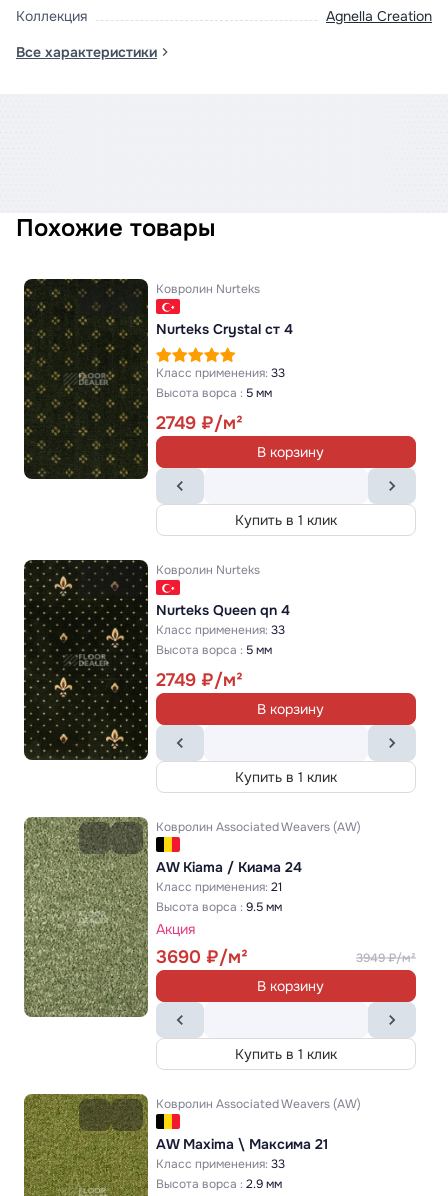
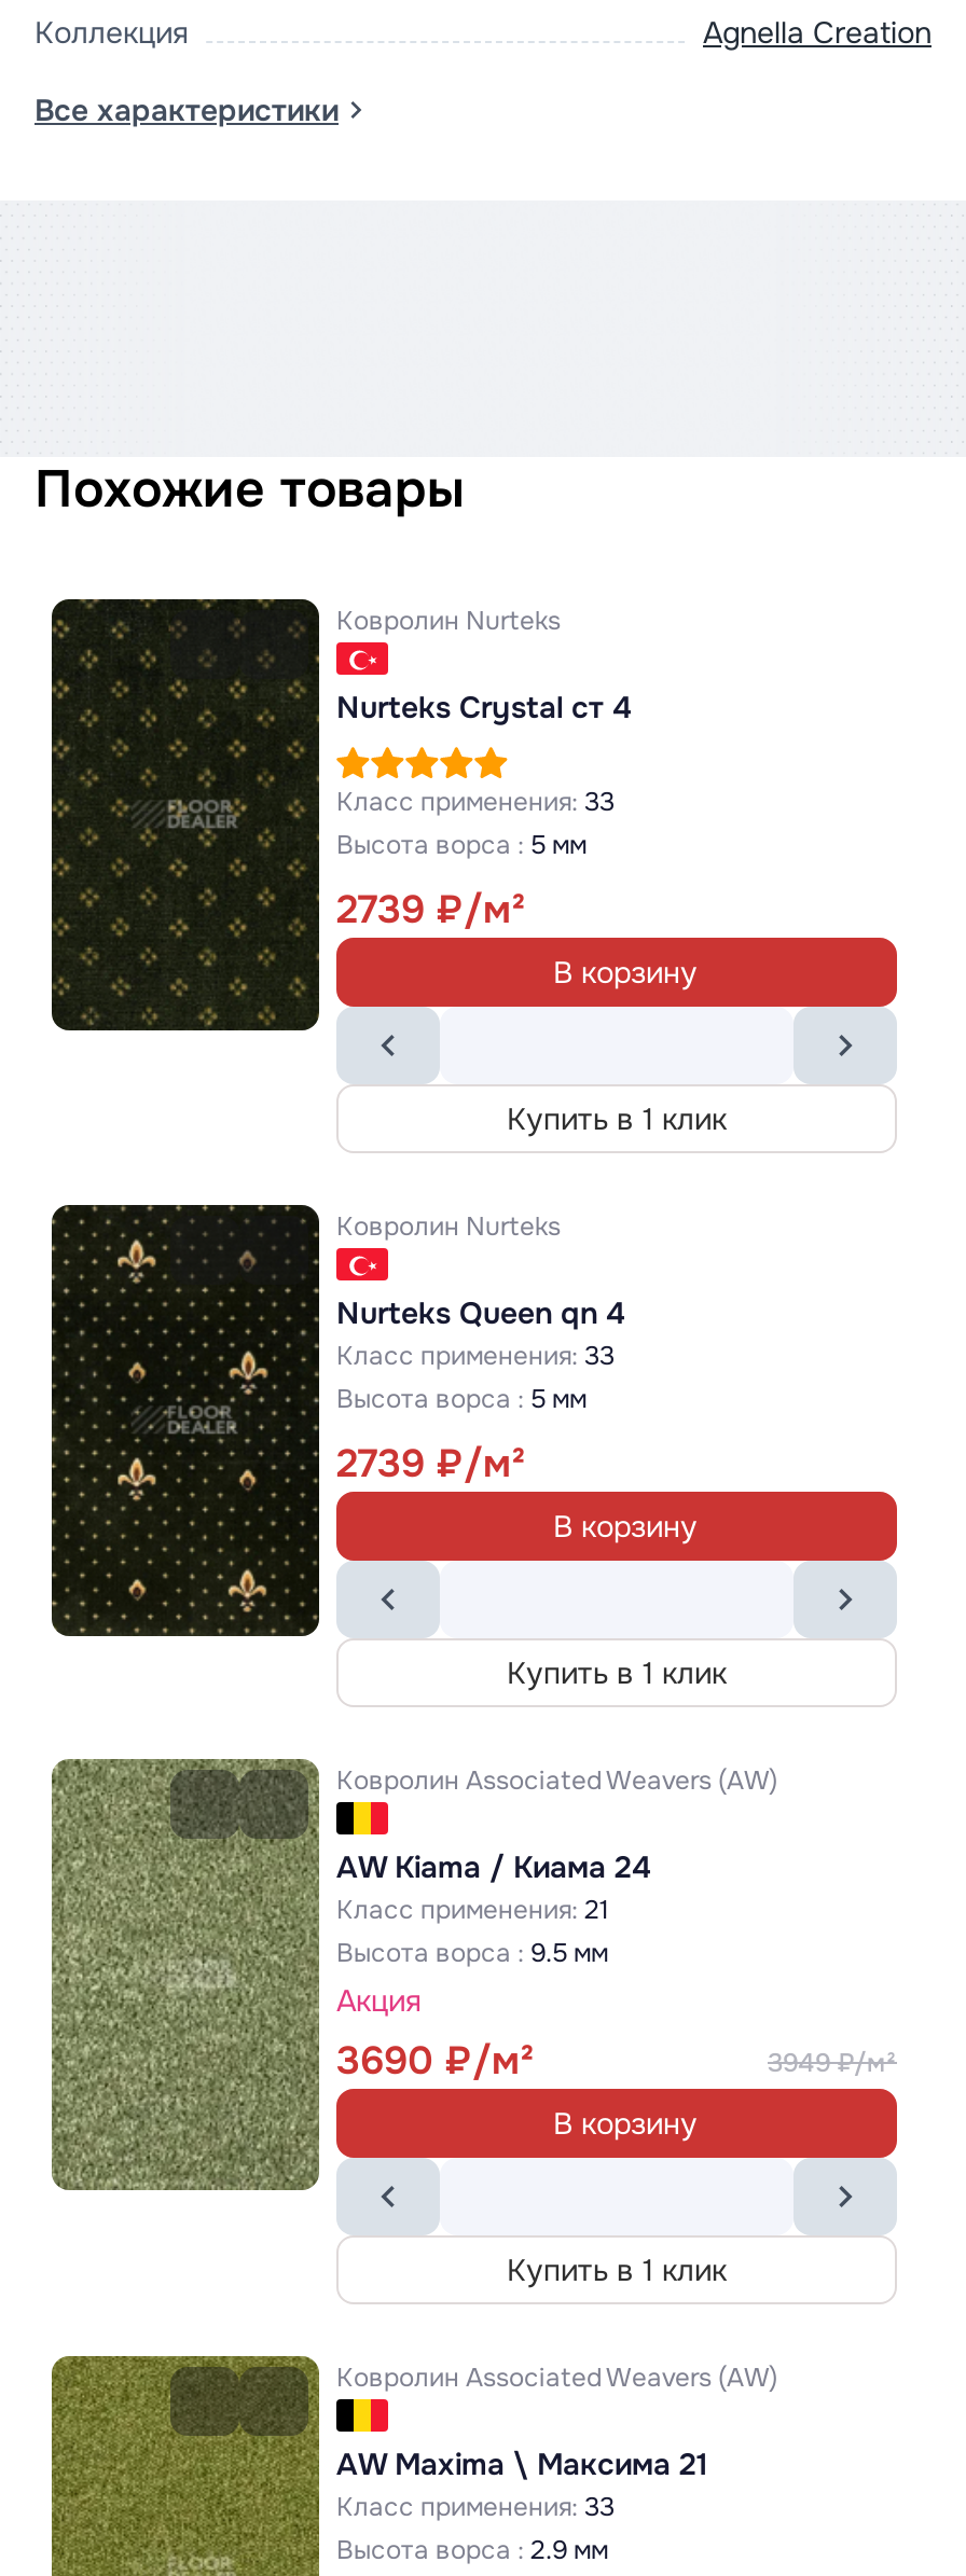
- 2749
+ 2739

- 2749
+ 2739
